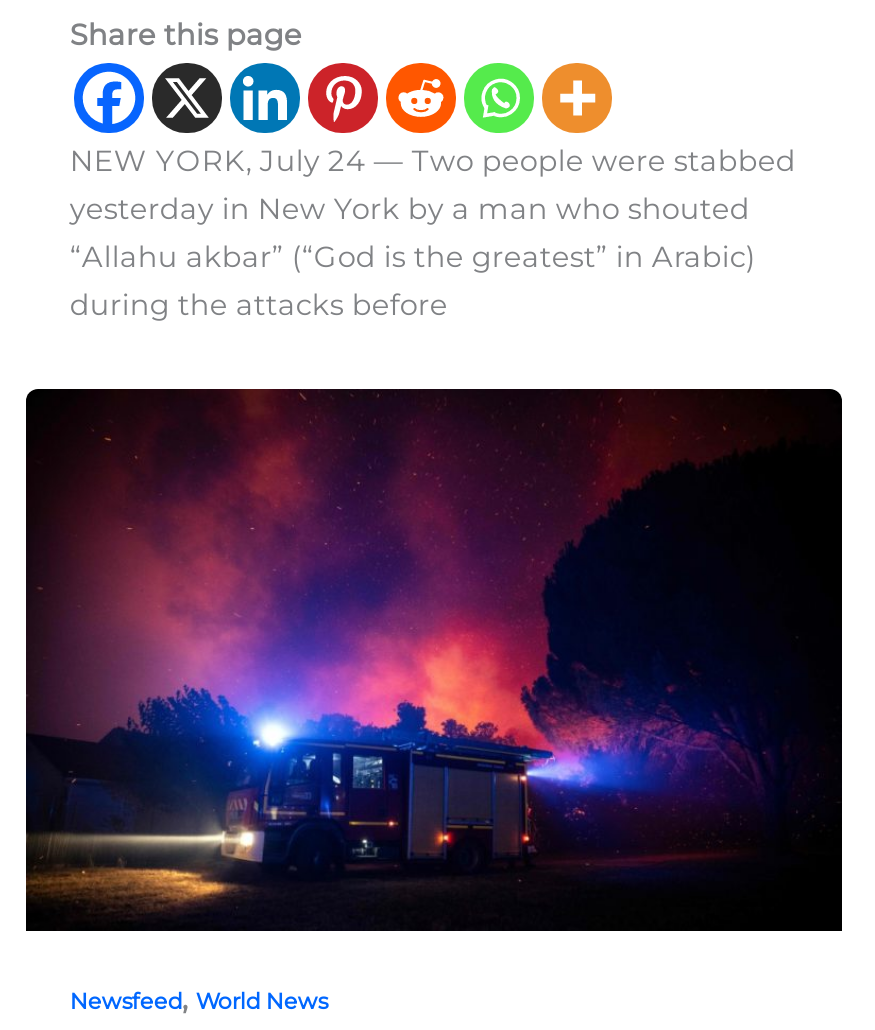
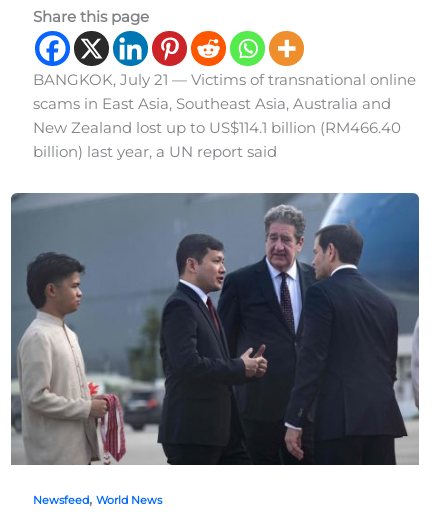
- NEW YORK, July 24 — Two people were stabbed
- yesterday in New York by a man who shouted
- “Allahu akbar” (“God is the greatest” in Arabic)
- during the attacks before
+ BANGKOK, July 21 — Victims of transnational online
+ scams in East Asia, Southeast Asia, Australia and
+ New Zealand lost up to US$114.1 billion (RM466.40
+ billion) last year, a UN report said

- [image]
+ [image]
